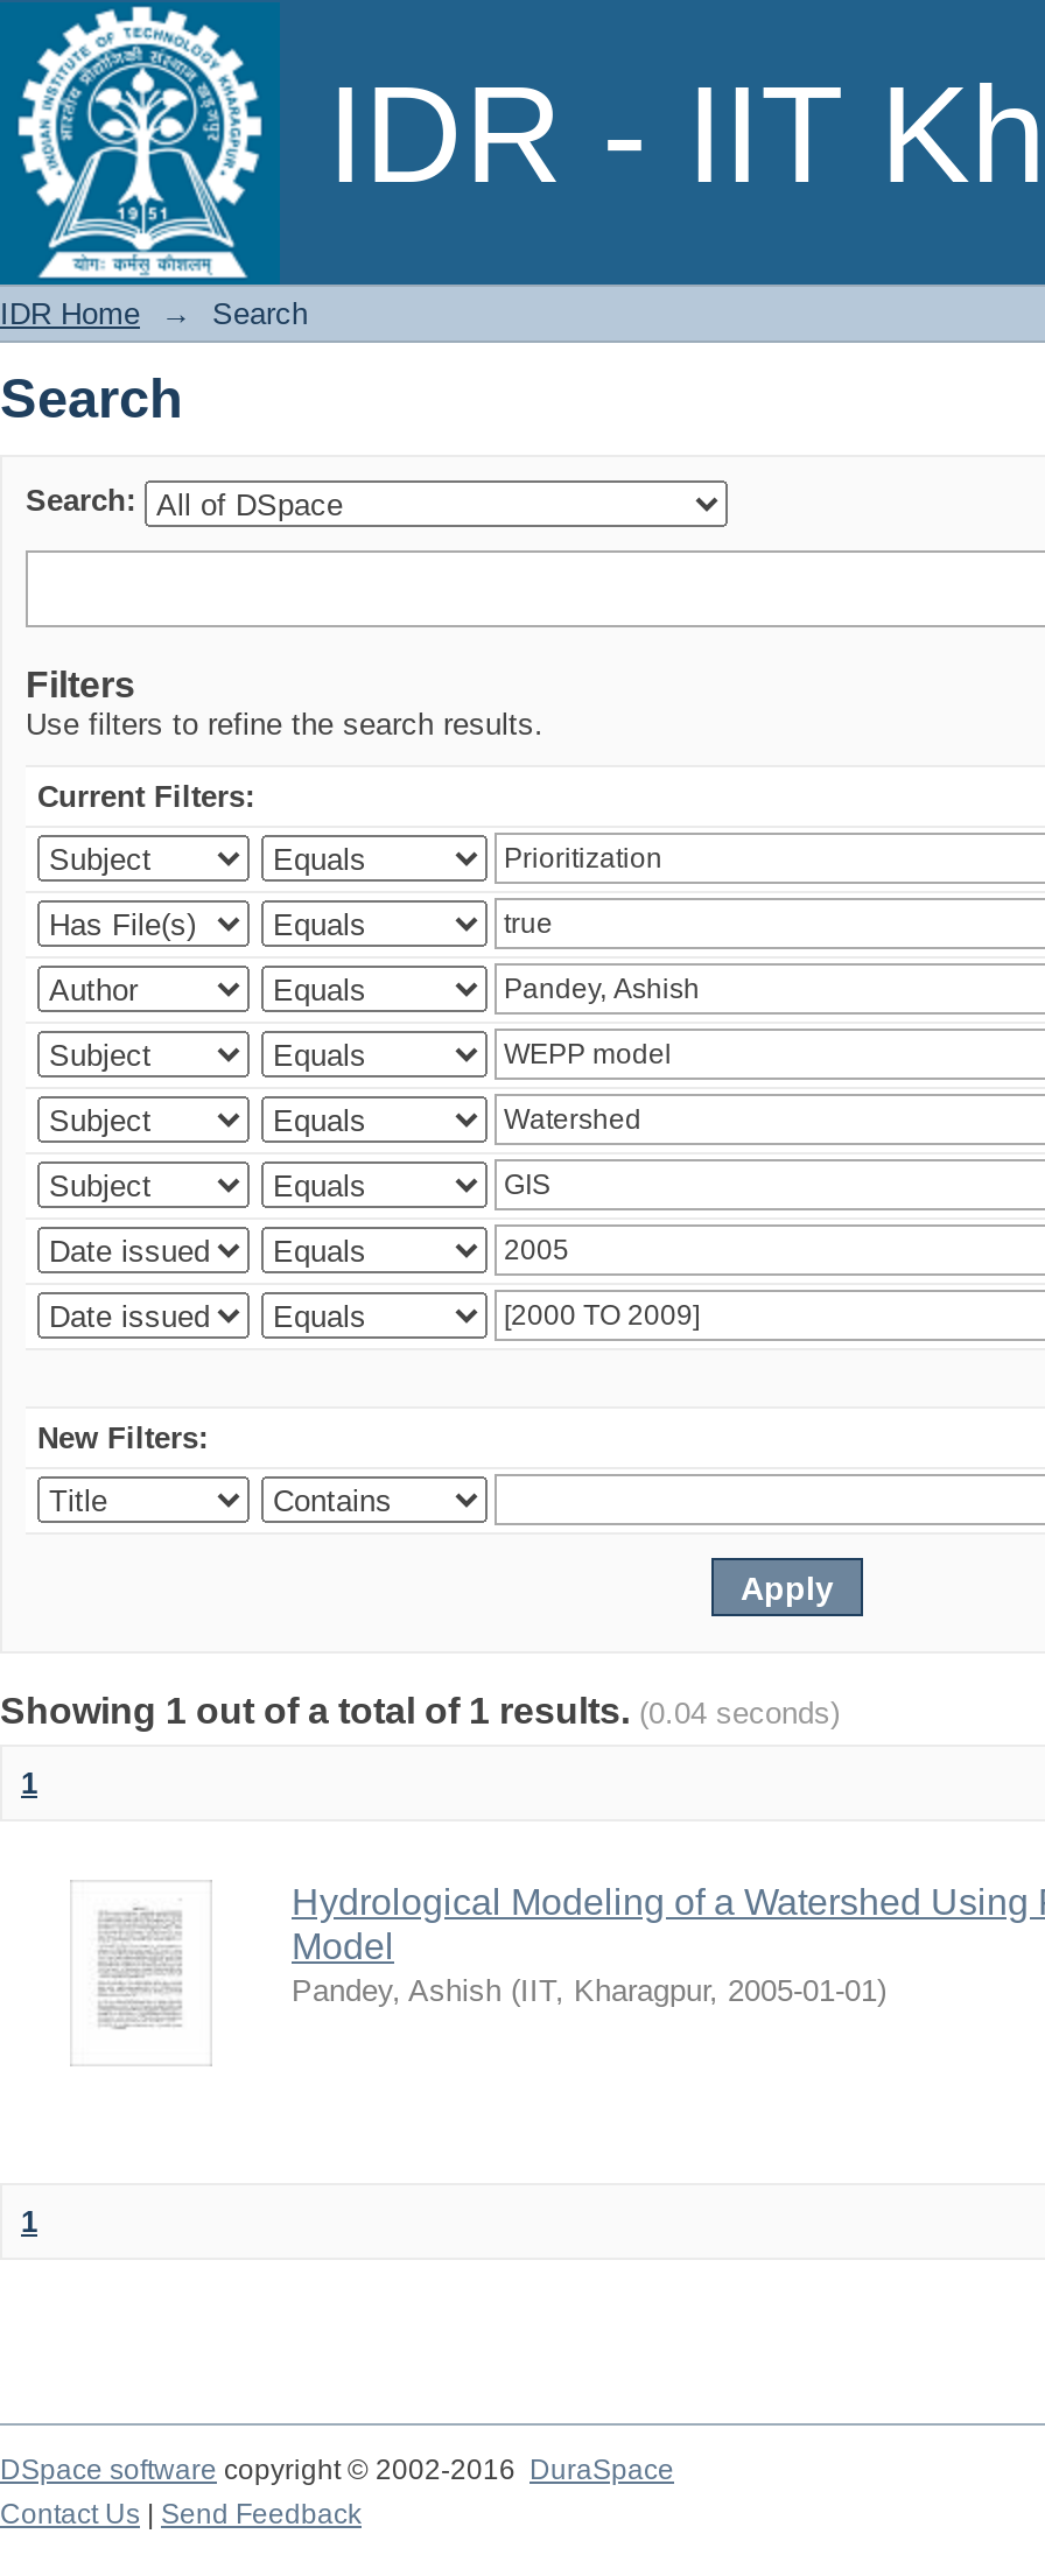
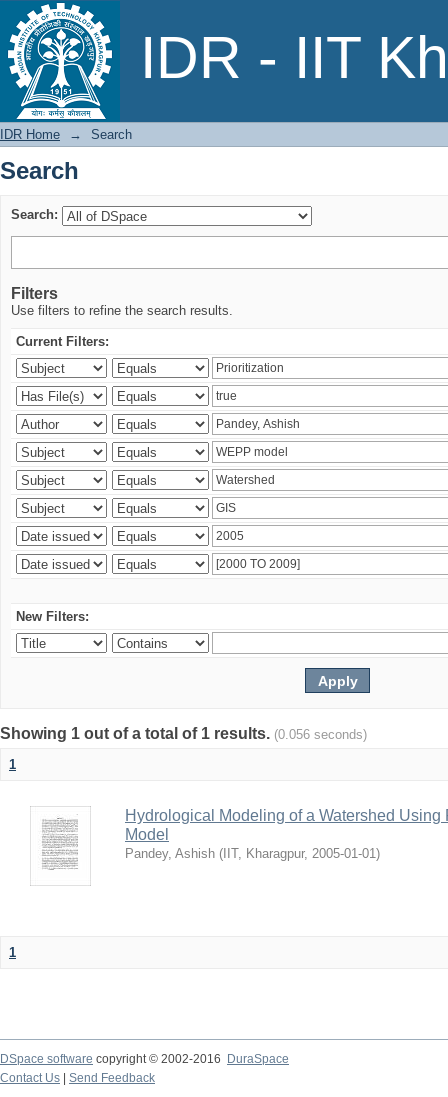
- Showing 1 out of a total of 1 results. (0.04 seconds)
+ Showing 1 out of a total of 1 results. (0.056 seconds)
